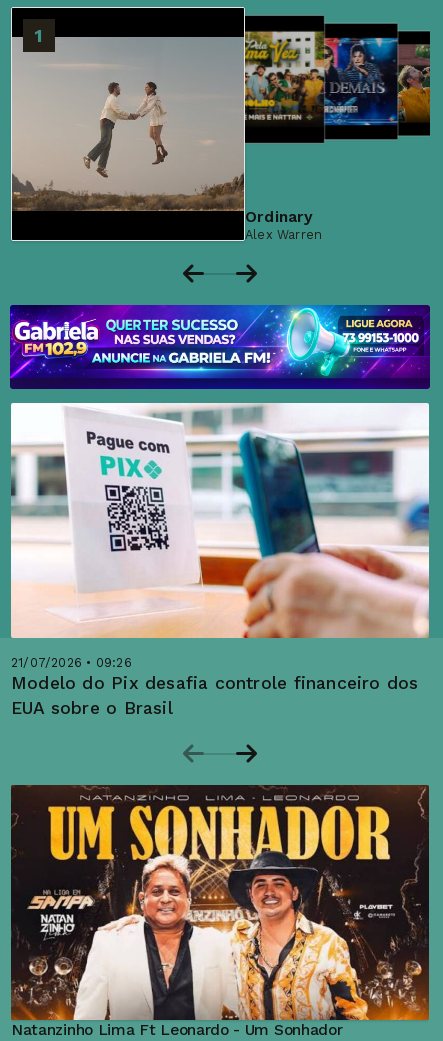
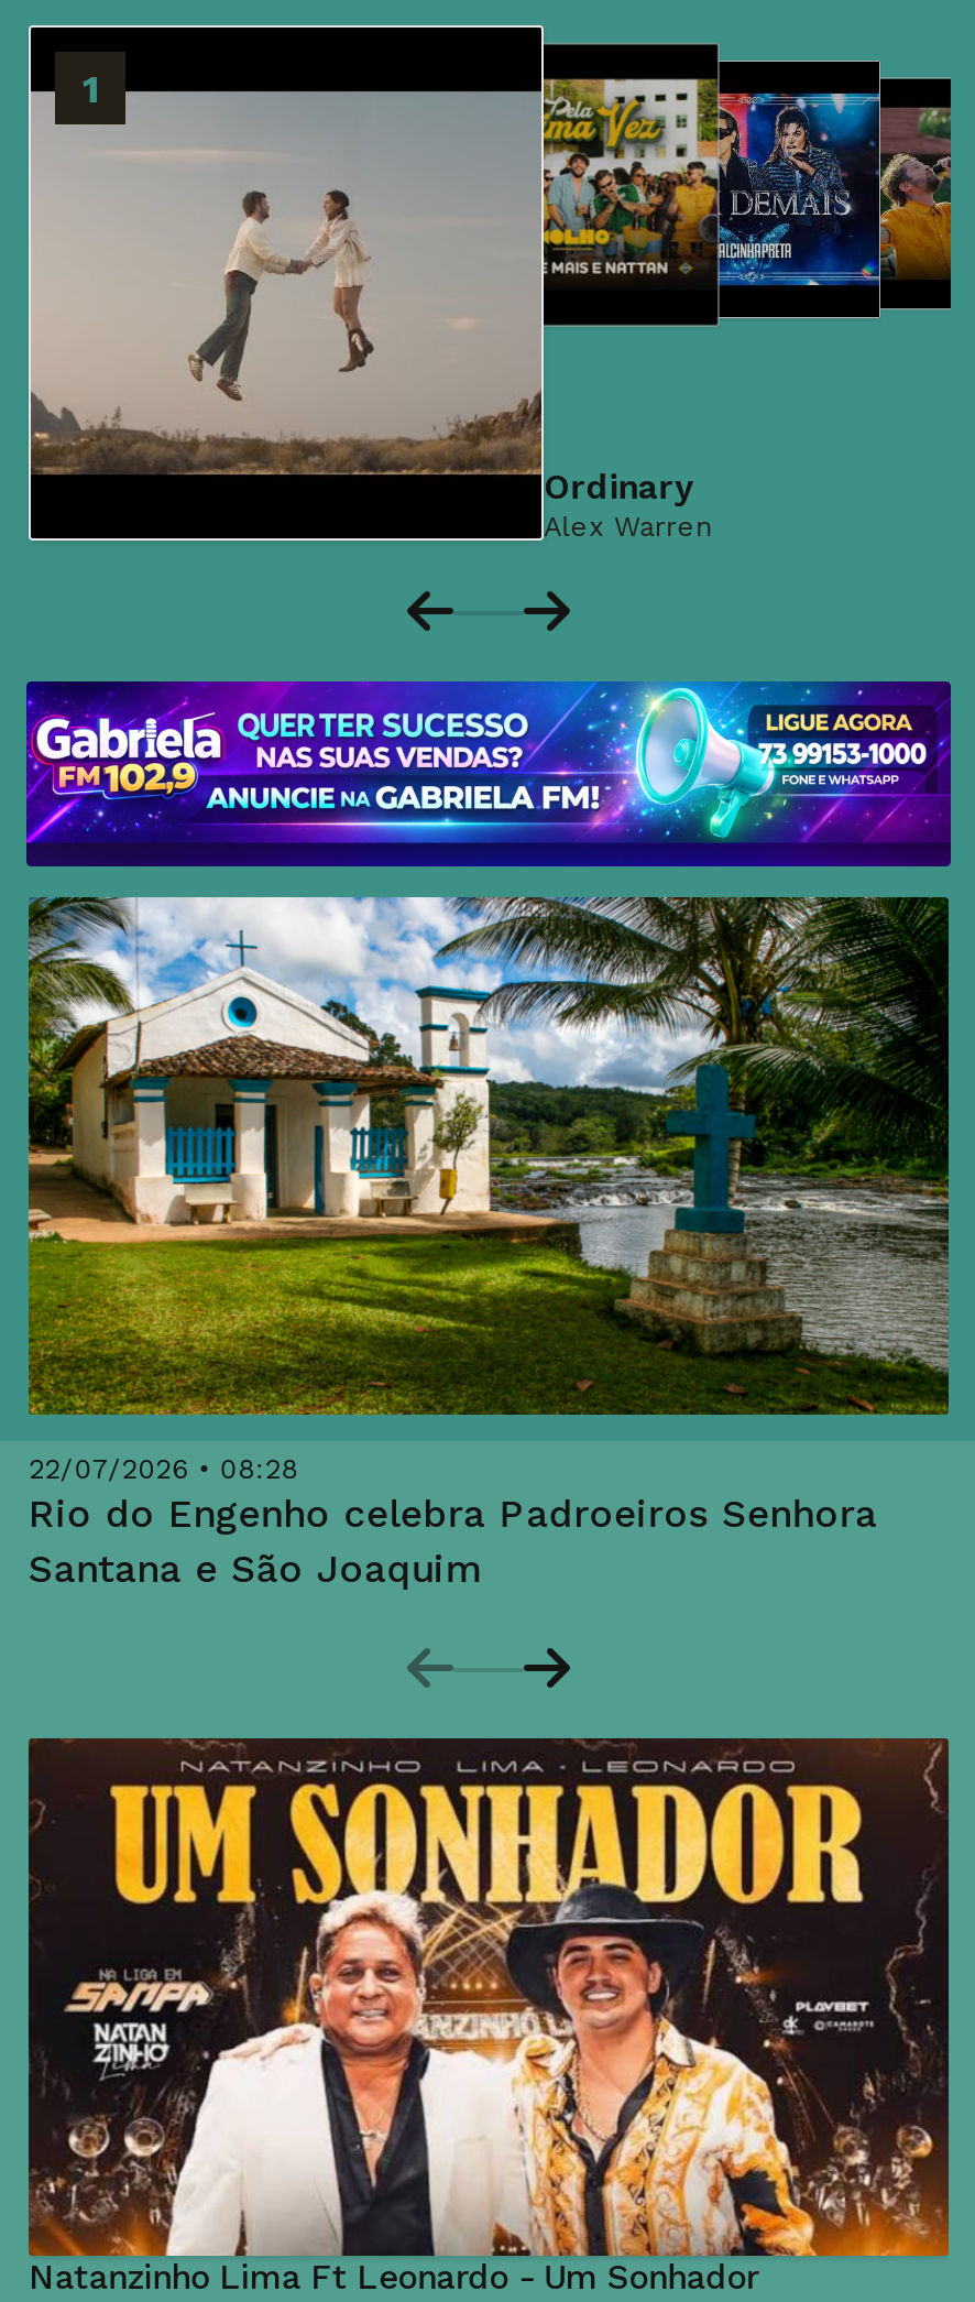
- [image]
- 21/07/2026 • 09:26
- Modelo do Pix desafia controle financeiro dos
- EUA sobre o Brasil
+ [image]
+ 22/07/2026 • 08:28
+ Rio do Engenho celebra Padroeiros Senhora
+ Santana e São Joaquim
